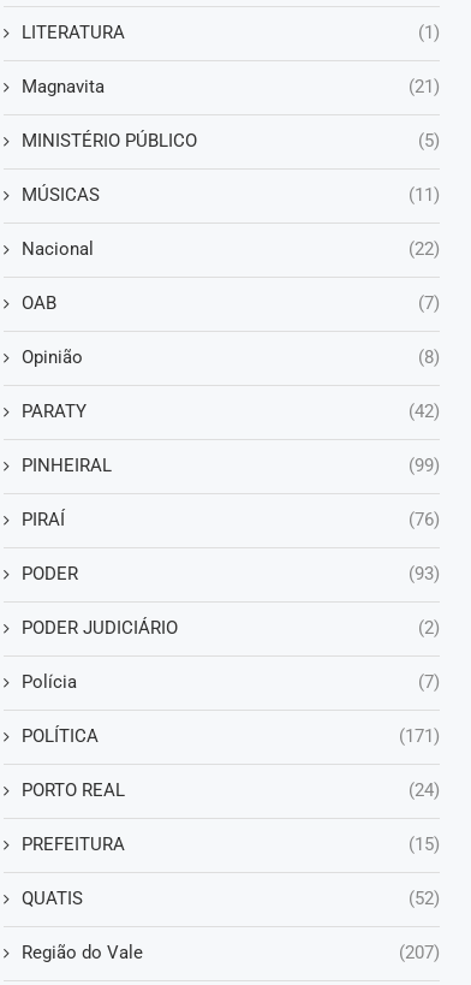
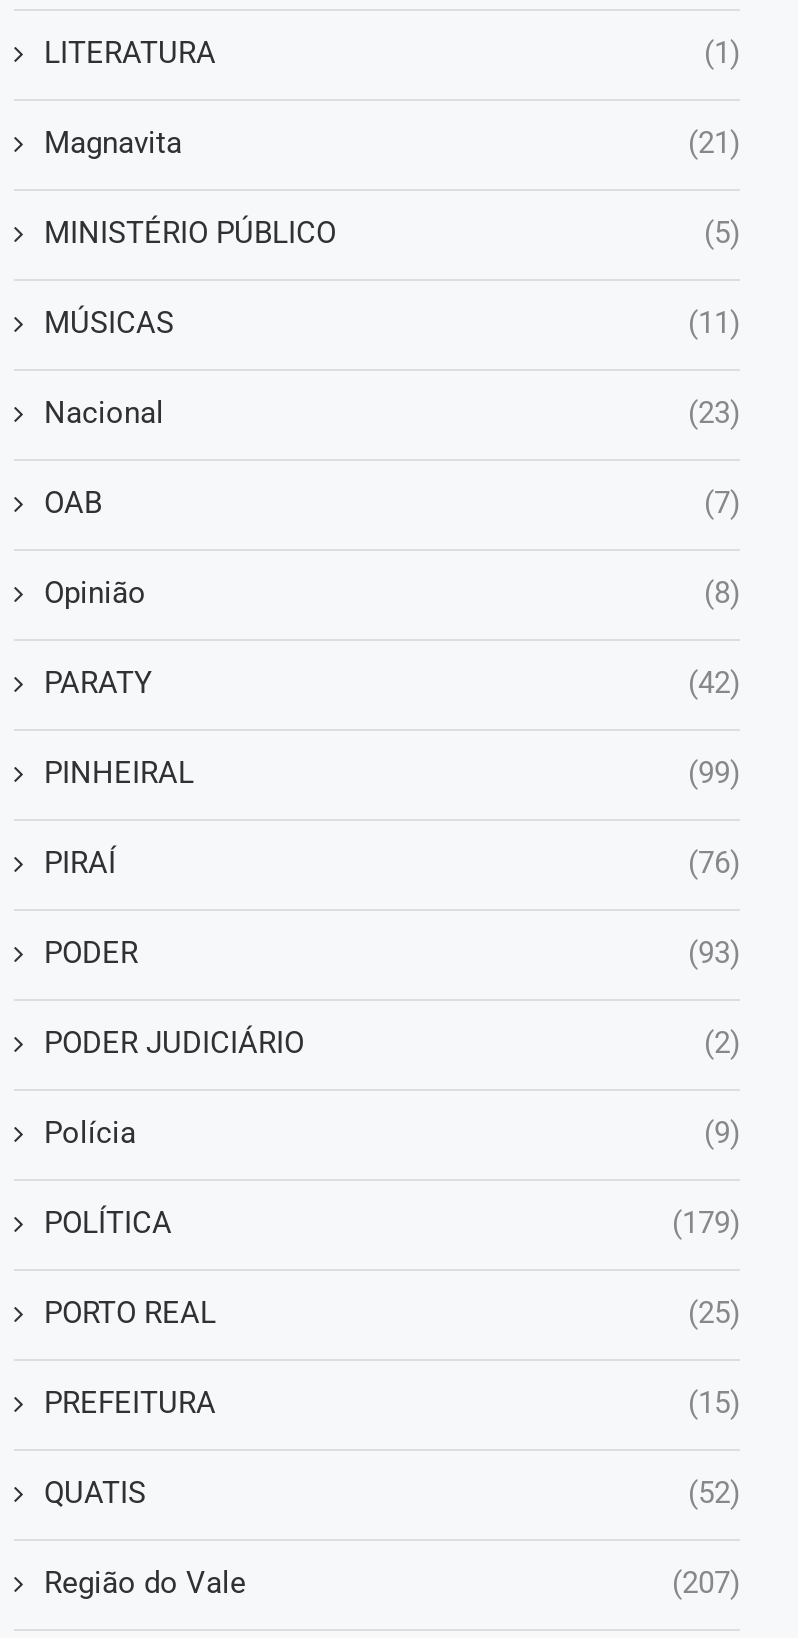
- (22)
+ (23)

- (7)
+ (9)

- (171)
+ (179)

- (24)
+ (25)
